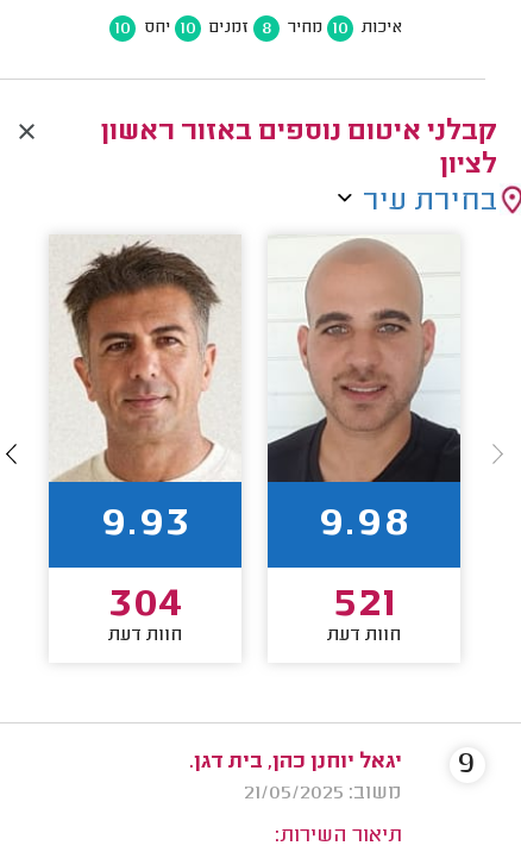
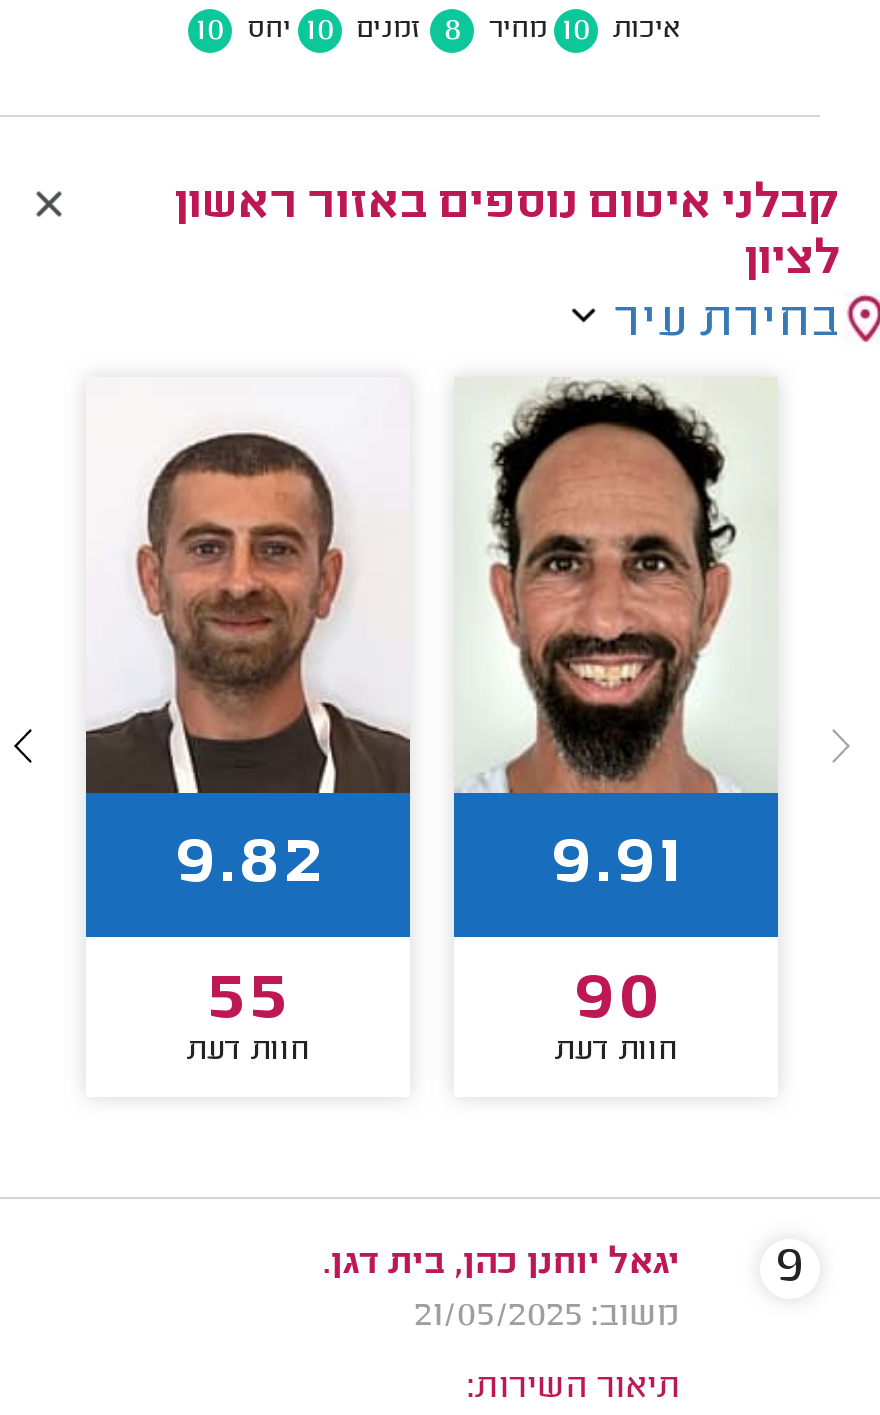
- [image]
- 9.93
+ [image]
+ 9.82

- [image]
- 9.98
+ [image]
+ 9.91

- 304
+ 55

- 521
+ 90
